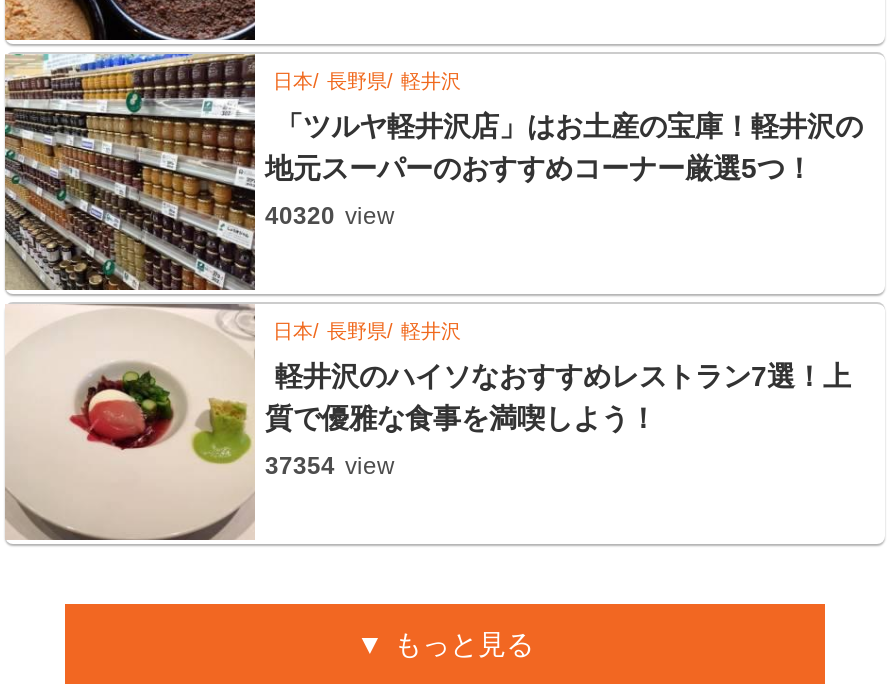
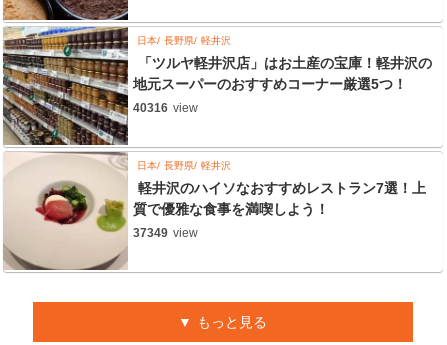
- 40320 view
+ 40316 view

- 37354 view
+ 37349 view
